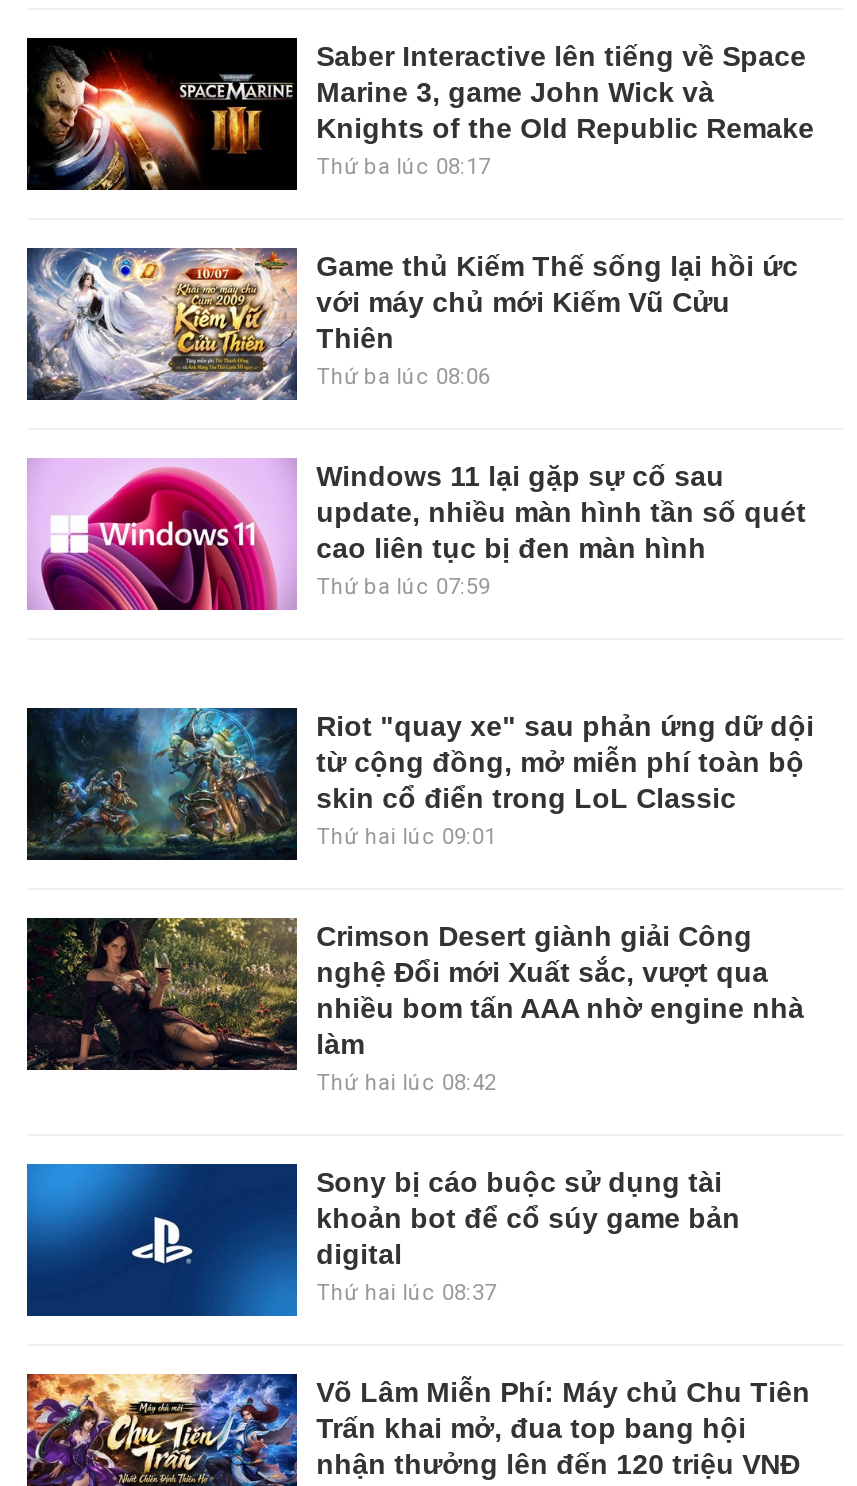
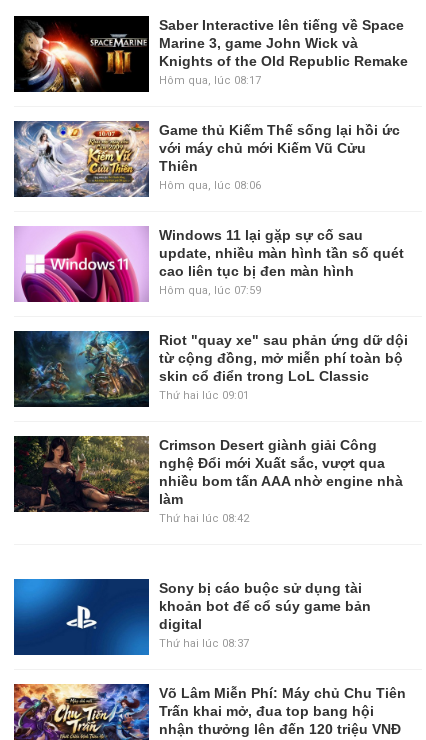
- Thứ ba lúc 08:17
+ Hôm qua, lúc 08:17

- Thứ ba lúc 08:06
+ Hôm qua, lúc 08:06

- Thứ ba lúc 07:59
+ Hôm qua, lúc 07:59

moved up: [image] | Riot "quay xe" sau phản ứng dữ dội | từ cộng đồng, mở miễn phí toàn bộ | ... | làm | Thứ hai lúc 08:42
